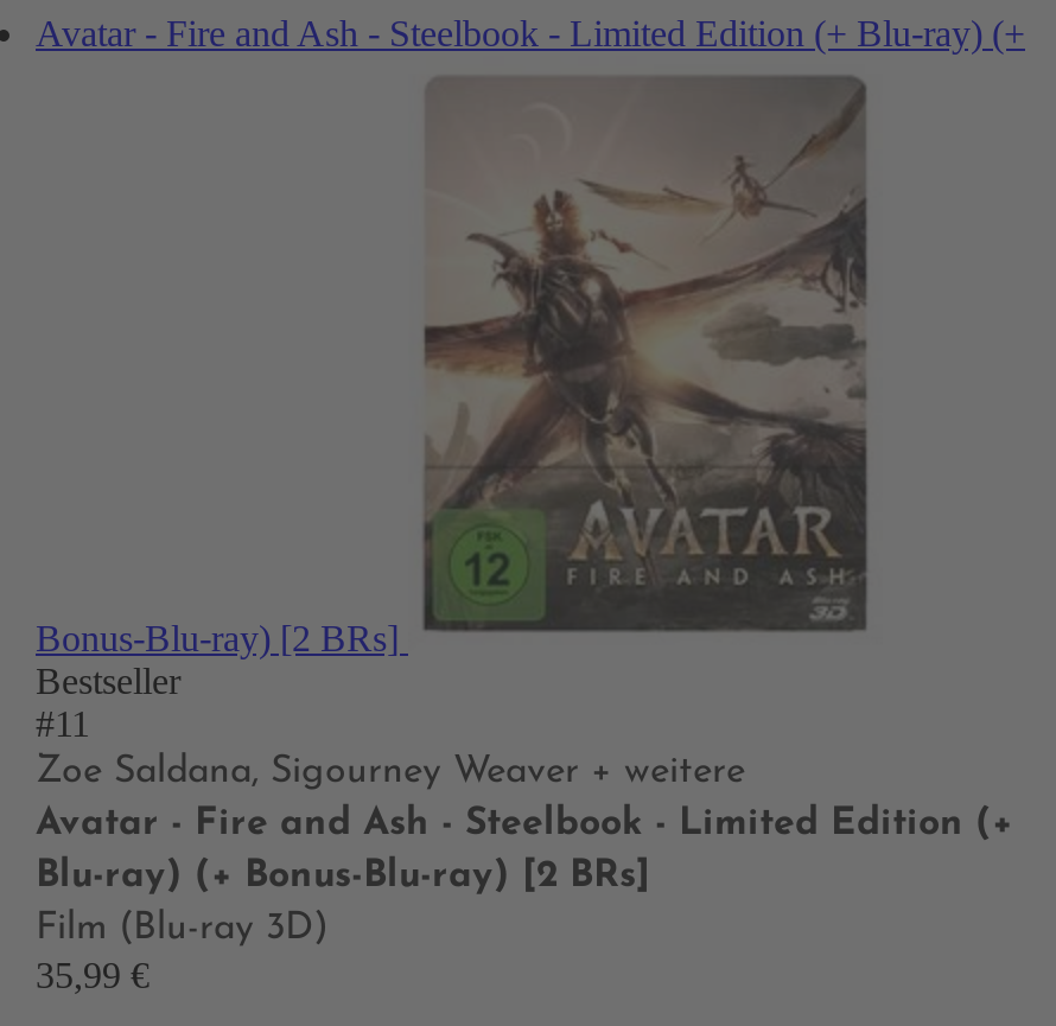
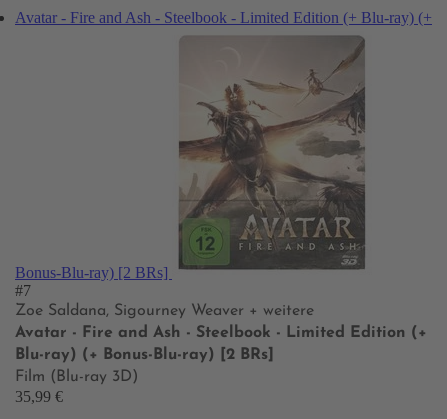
- Bestseller
- #11
+ #7
